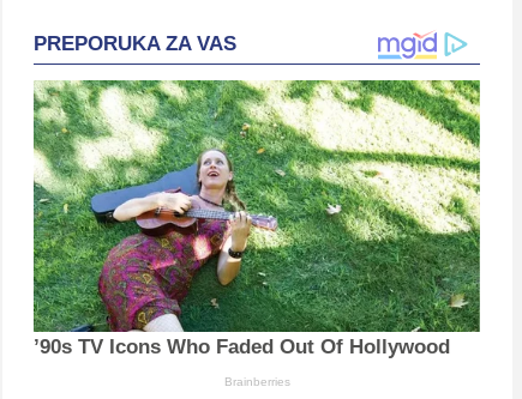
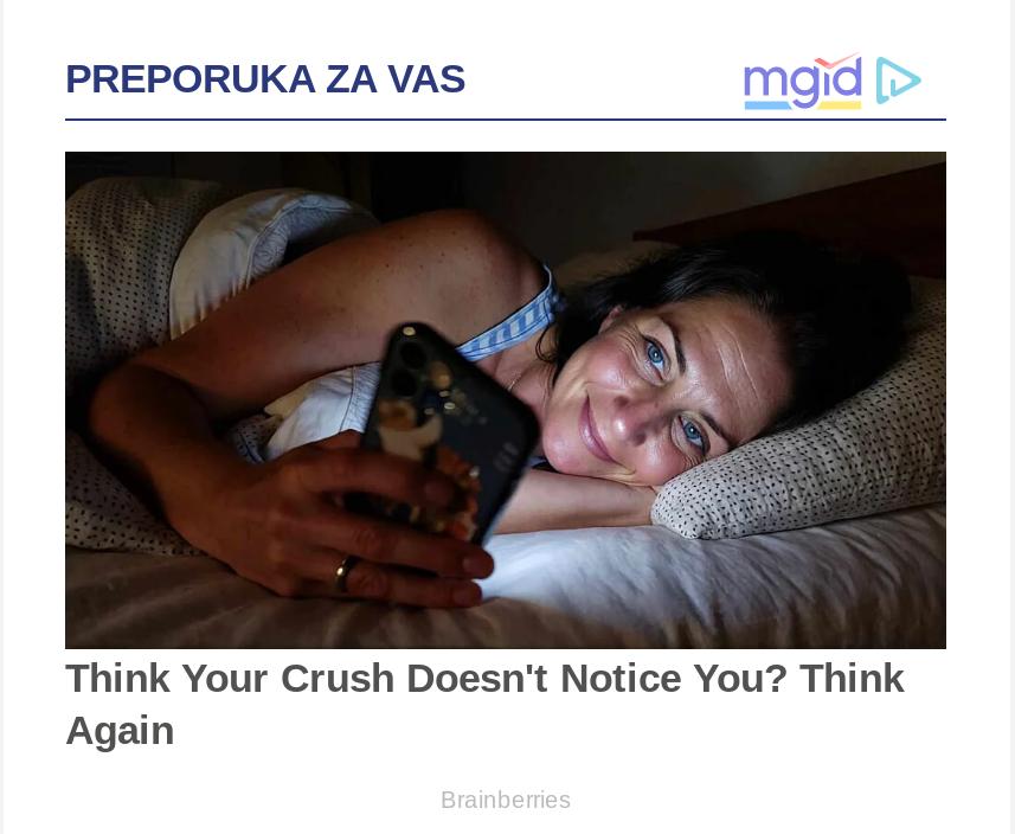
- [image]
- ’90s TV Icons Who Faded Out Of Hollywood
+ [image]
+ Think Your Crush Doesn't Notice You? Think
+ Again
